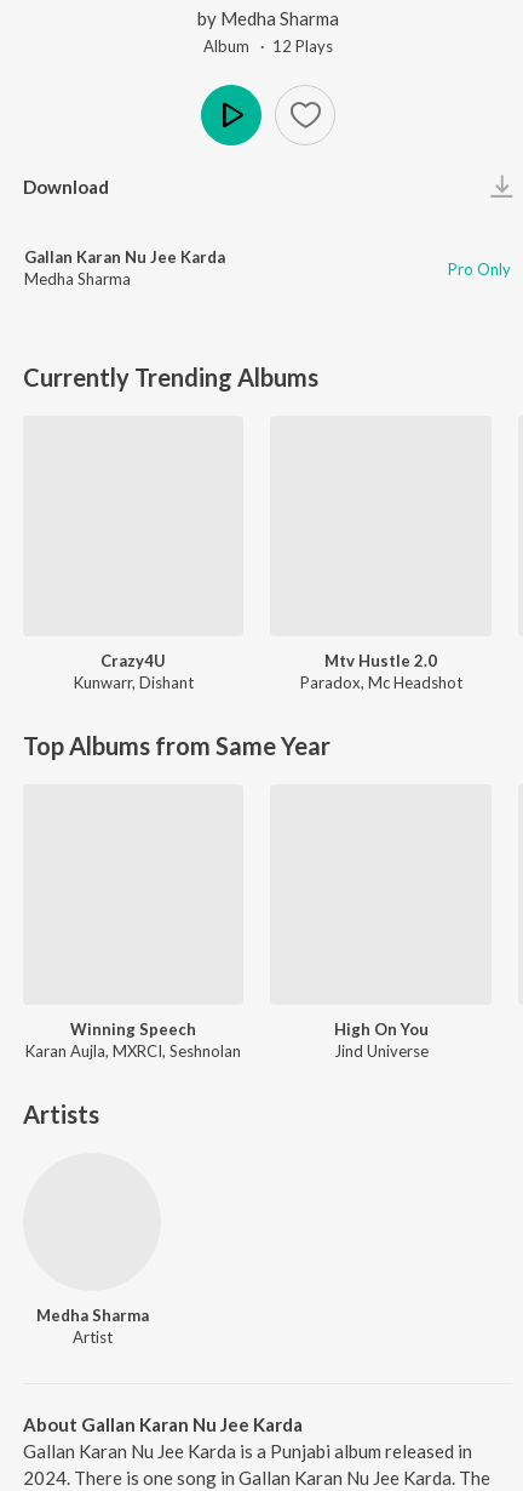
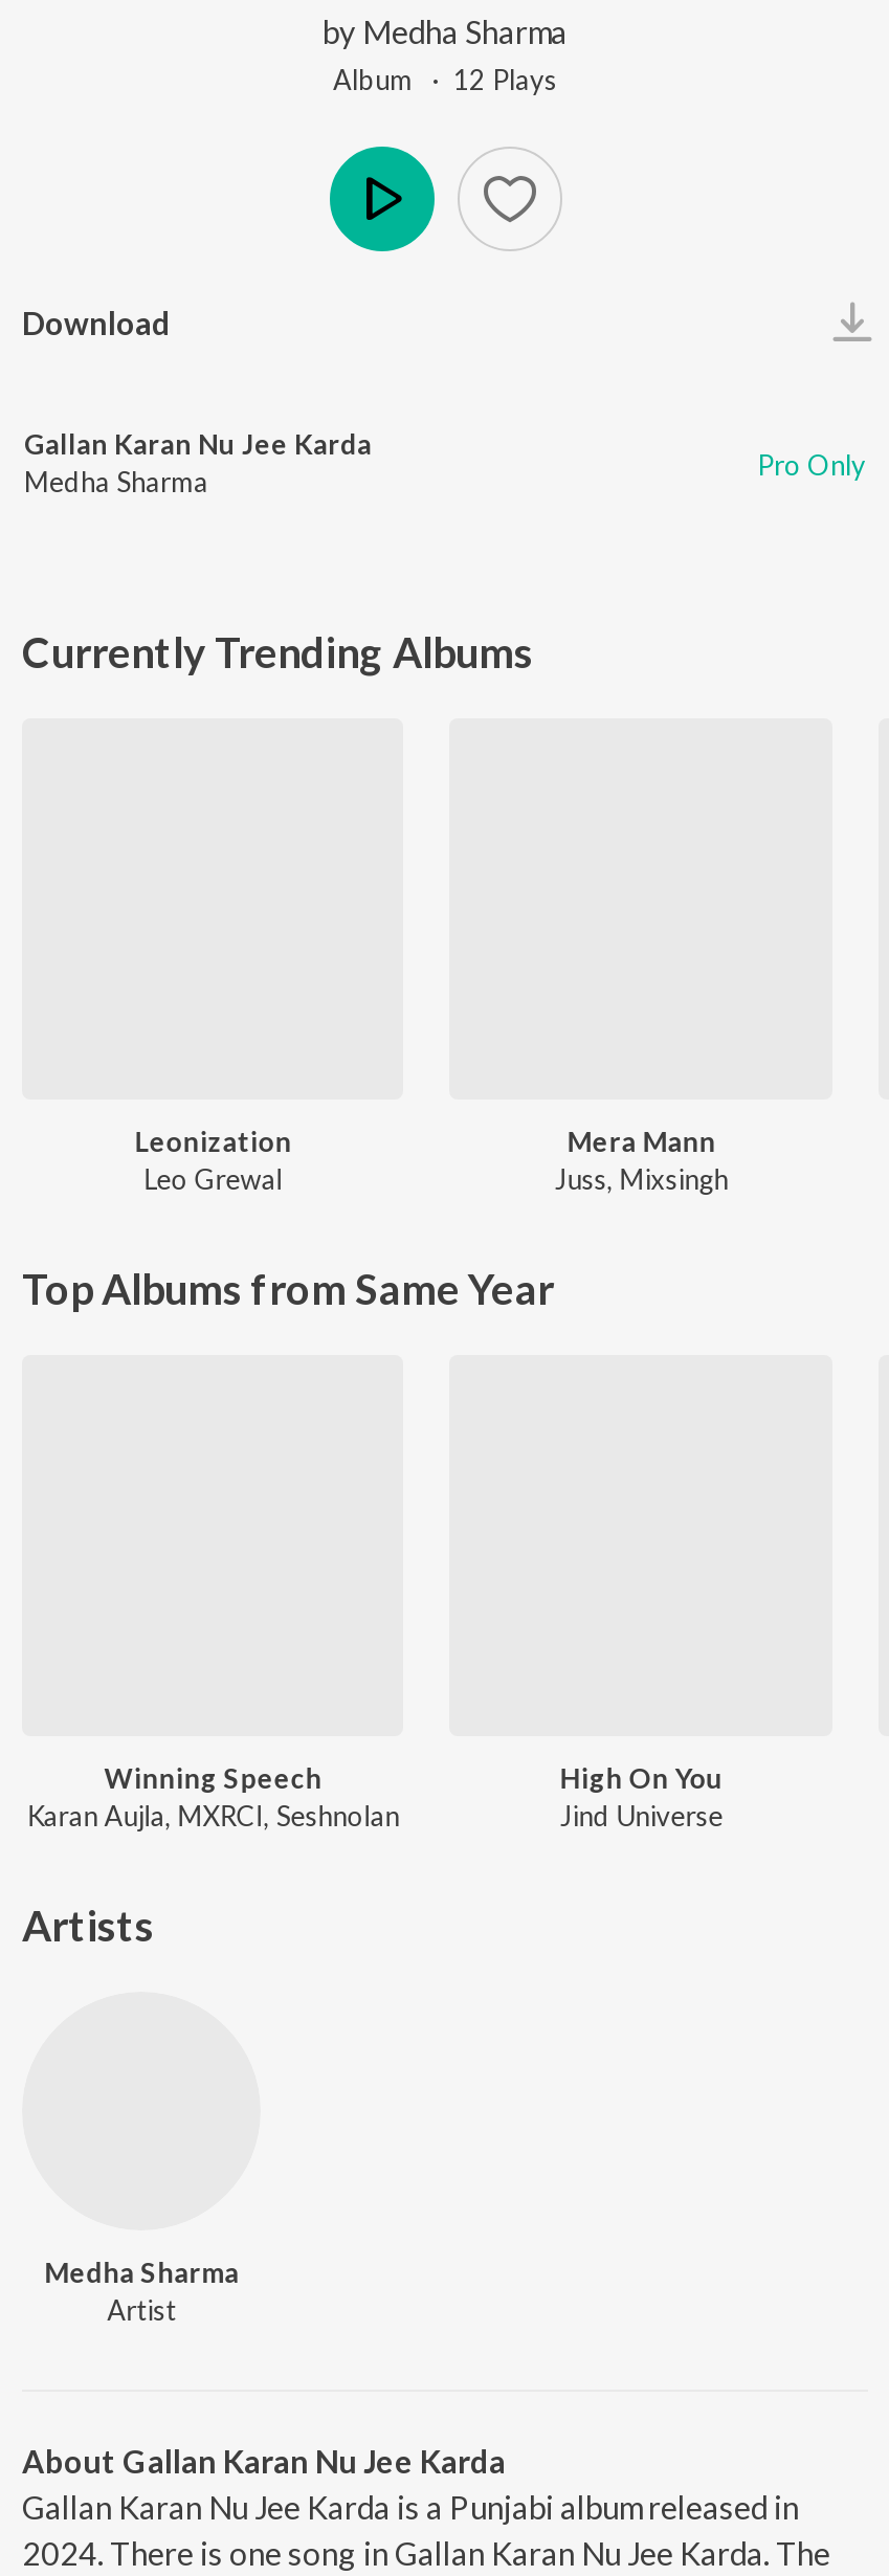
- Crazy4U
- Kunwarr, Dishant
+ Leonization
+ Leo Grewal

- Mtv Hustle 2.0
- Paradox, Mc Headshot
+ Mera Mann
+ Juss, Mixsingh
